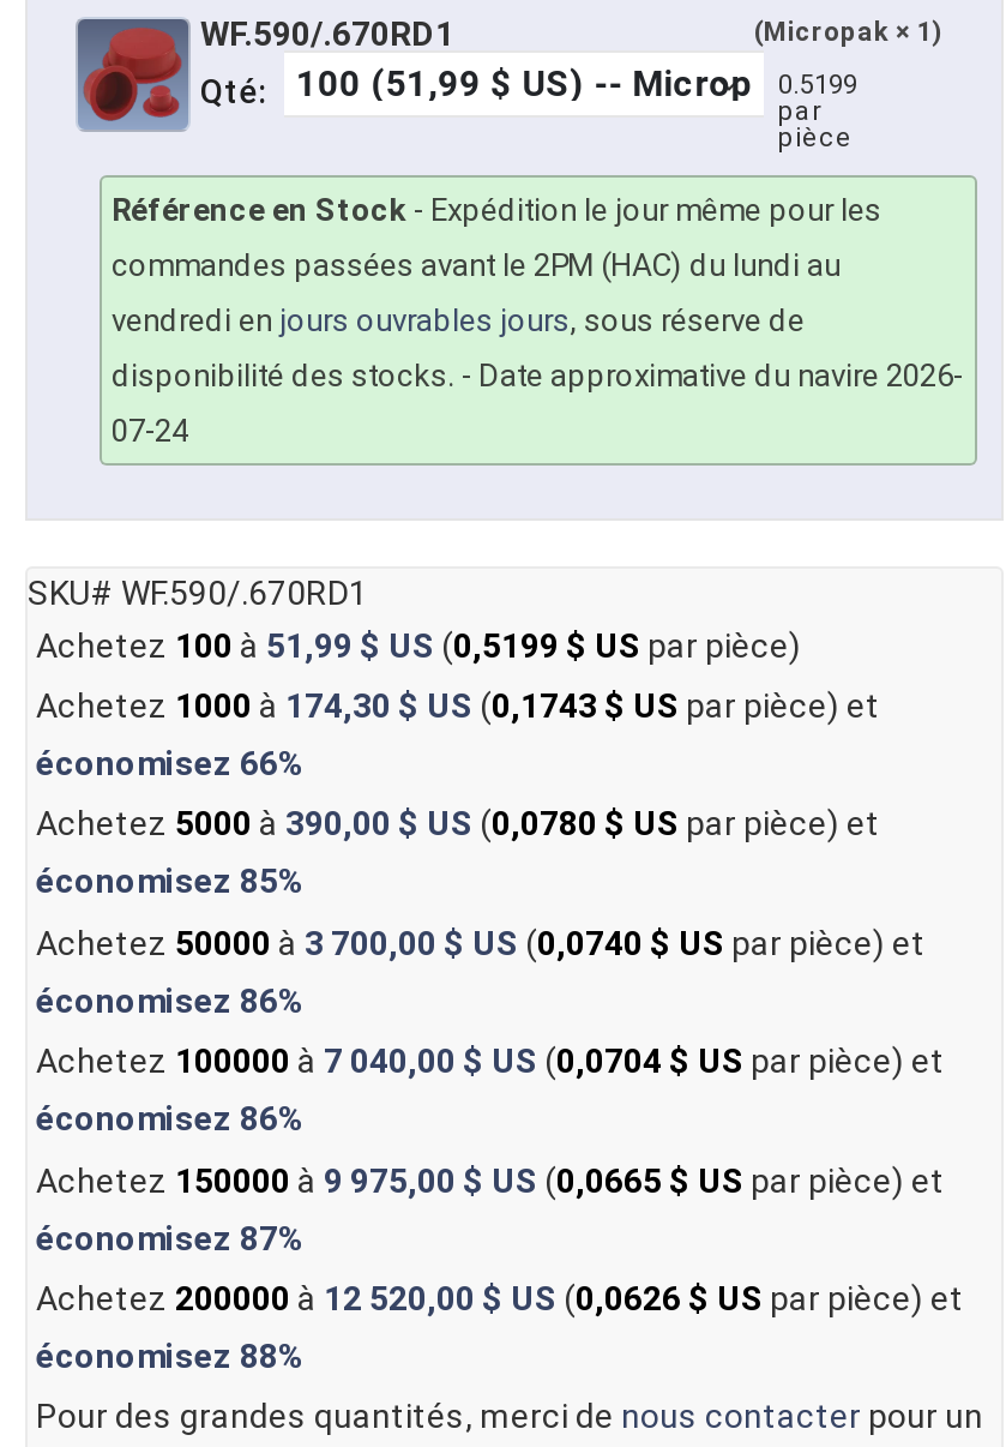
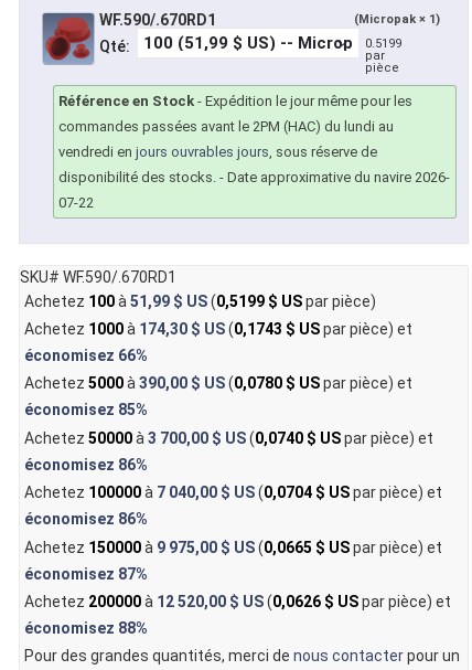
- 07-24
+ 07-22
